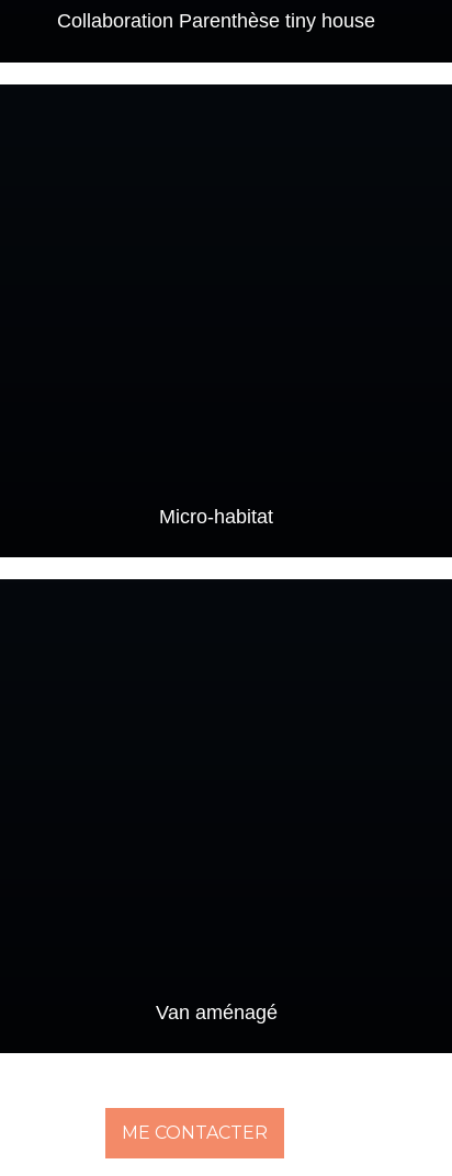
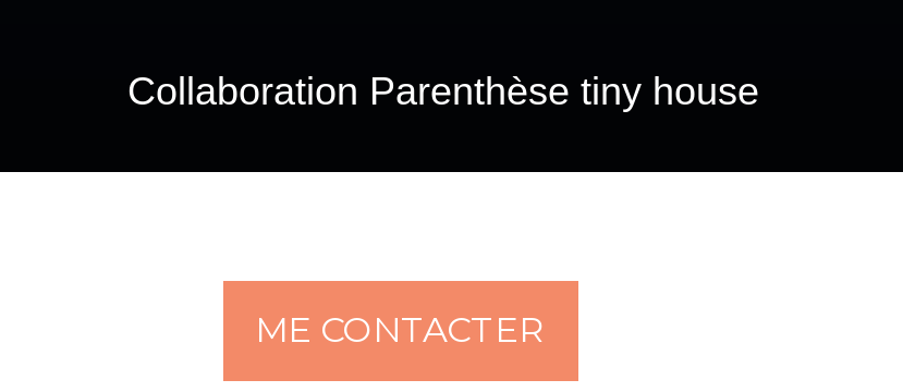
- Micro-habitat

- Van aménagé
